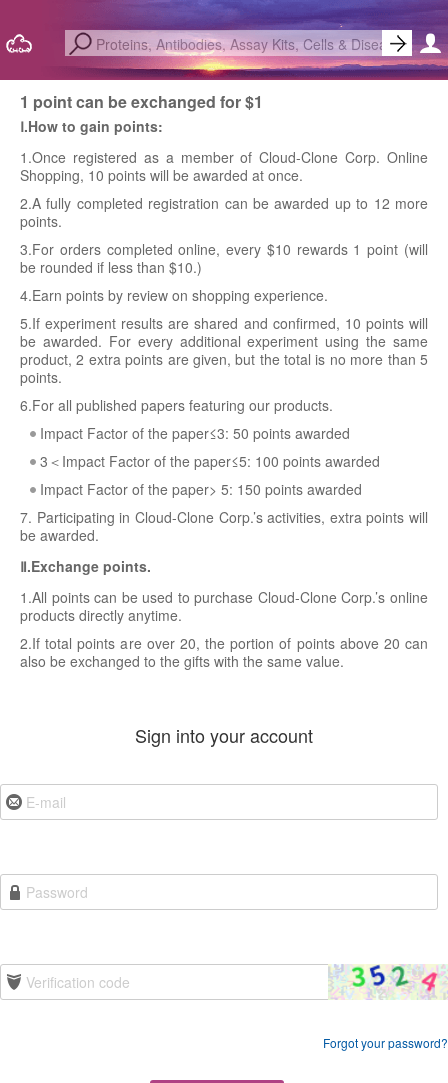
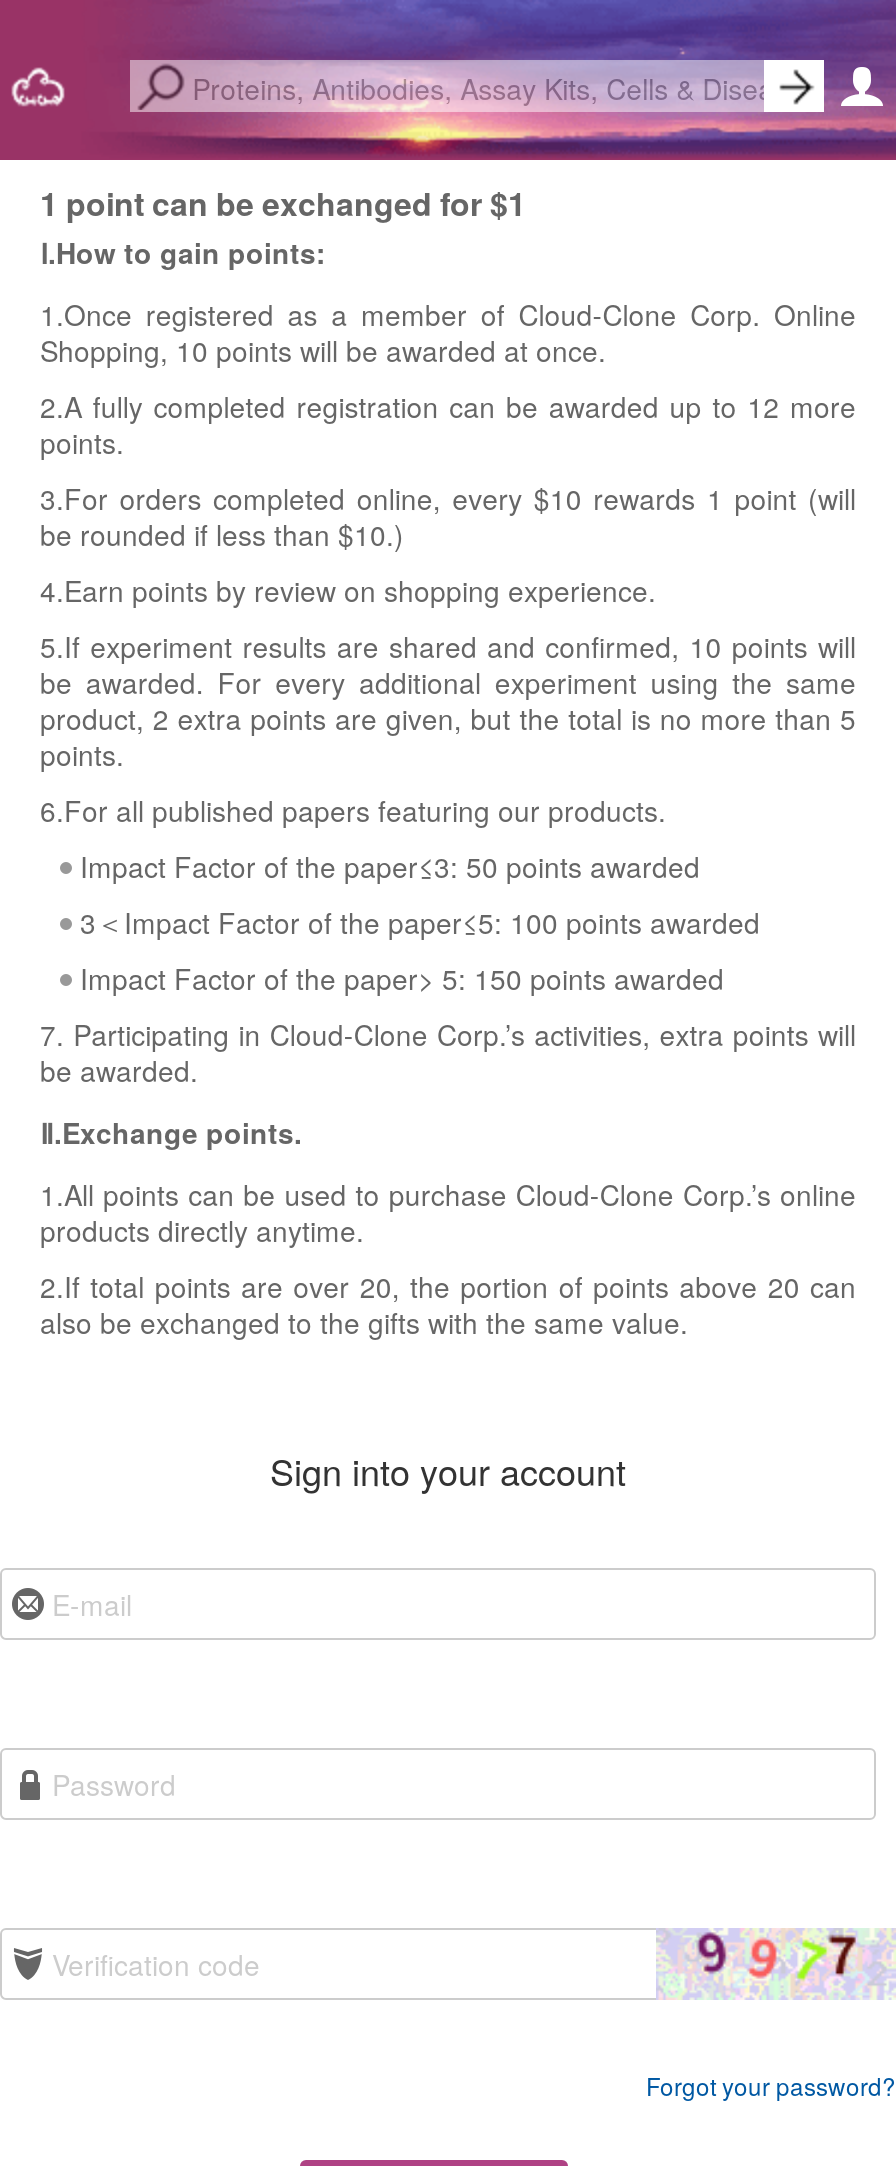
- [image]
+ [image]
